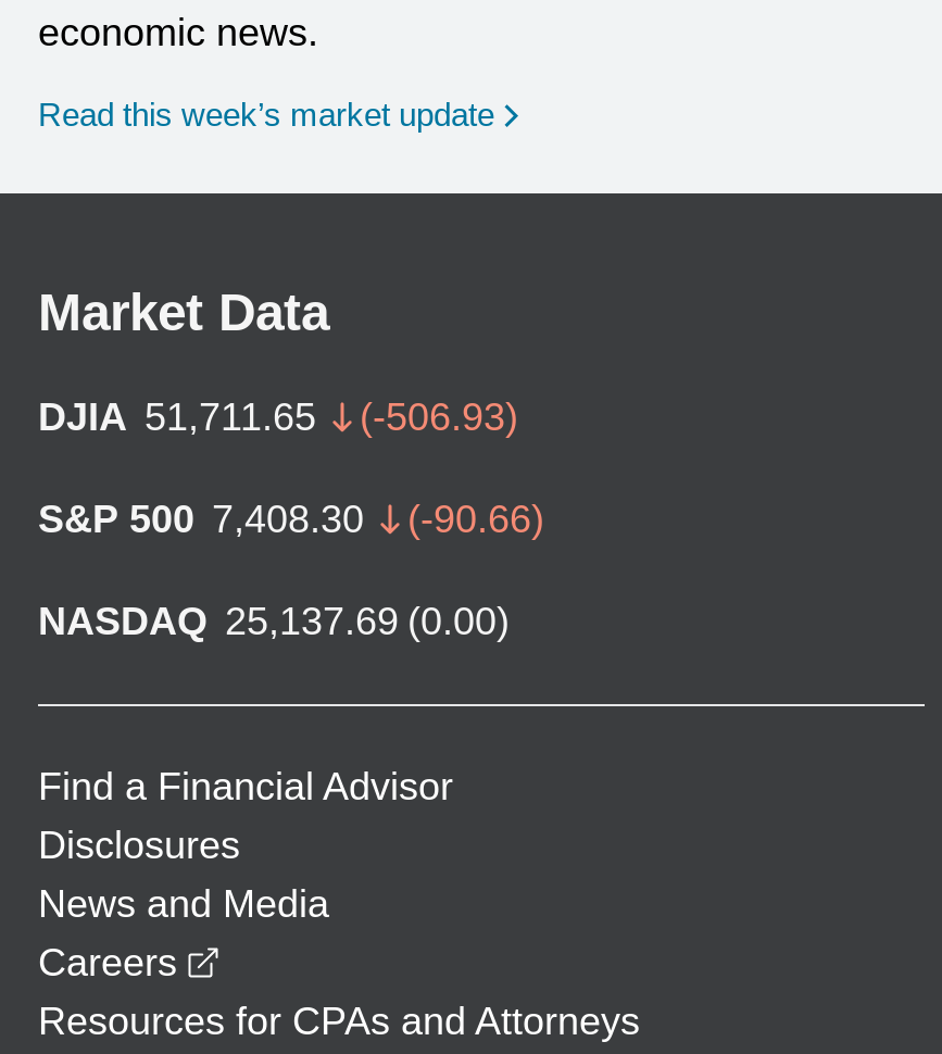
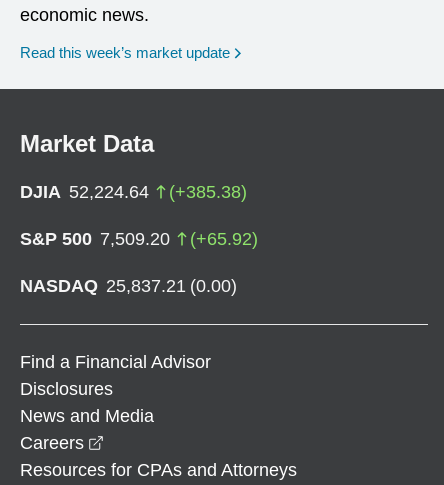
- DJIA 51,711.65
- (-506.93)
+ DJIA 52,224.64
+ (+385.38)

- S&P 500 7,408.30
- (-90.66)
+ S&P 500 7,509.20
+ (+65.92)

- NASDAQ 25,137.69 (0.00)
+ NASDAQ 25,837.21 (0.00)
